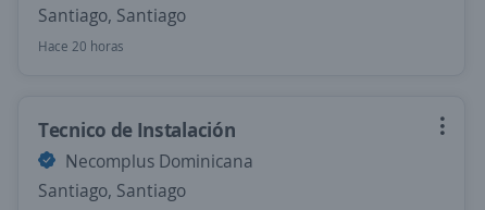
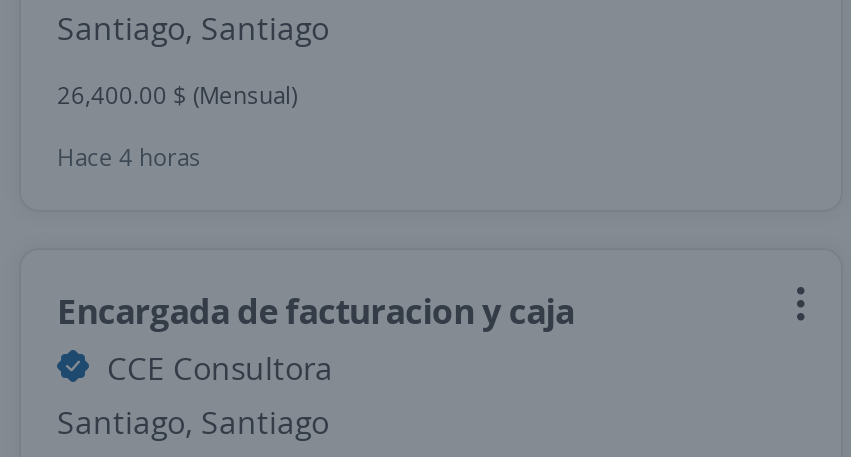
- Hace 20 horas
- Tecnico de Instalación
- Necomplus Dominicana
+ 26,400.00 $ (Mensual)
+ Hace 4 horas
+ Encargada de facturacion y caja
+ CCE Consultora
